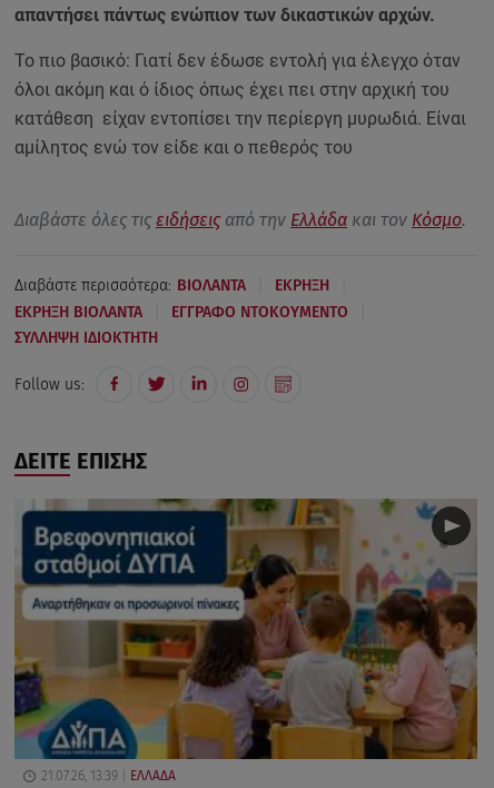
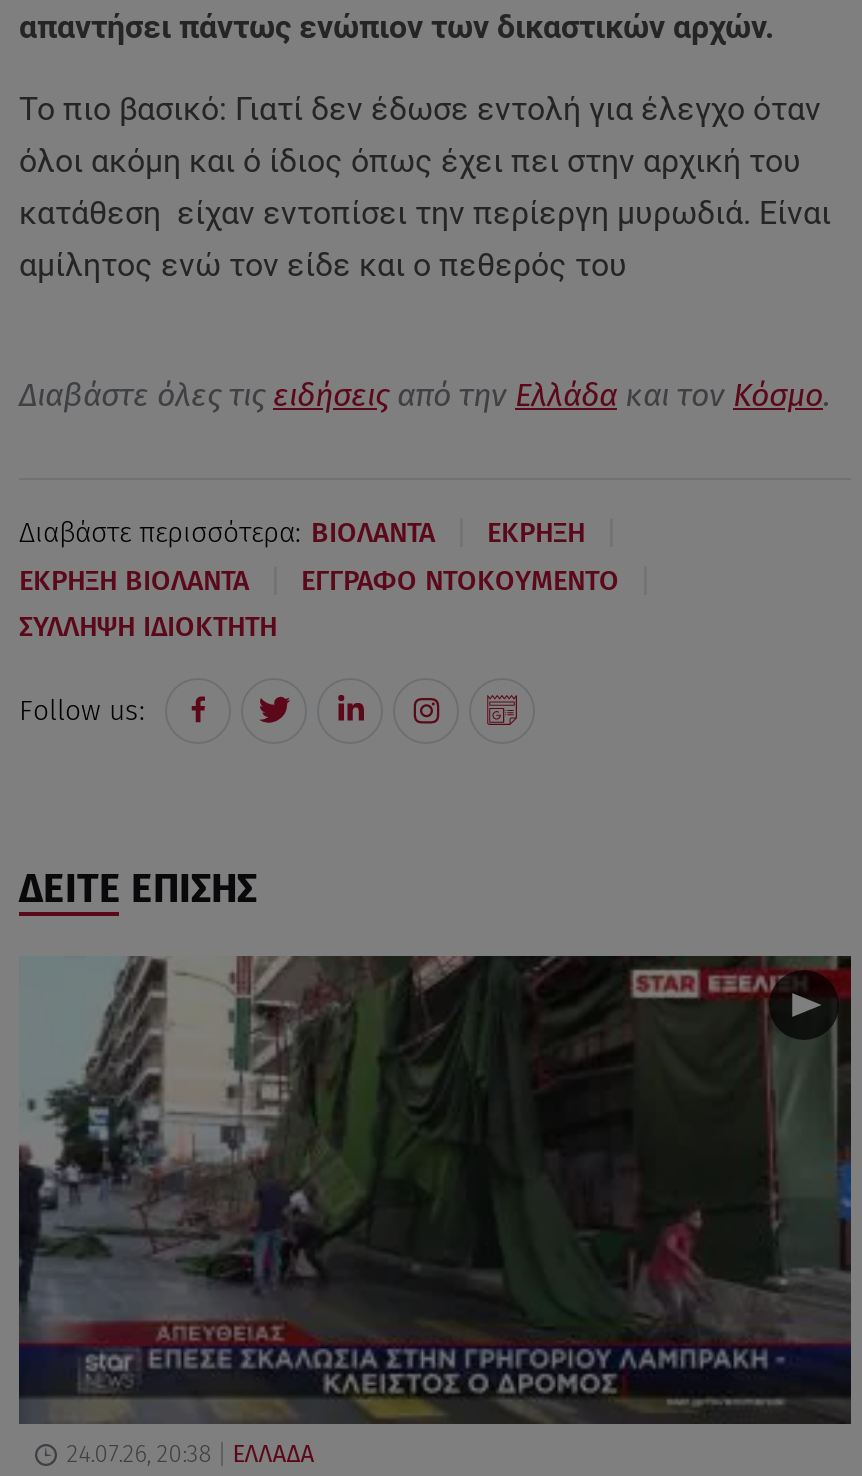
- [image]
- 21.07.26, 13:39 ΕΛΛΑΔΑ
+ [image]
+ 24.07.26, 20:38 ΕΛΛΑΔΑ
